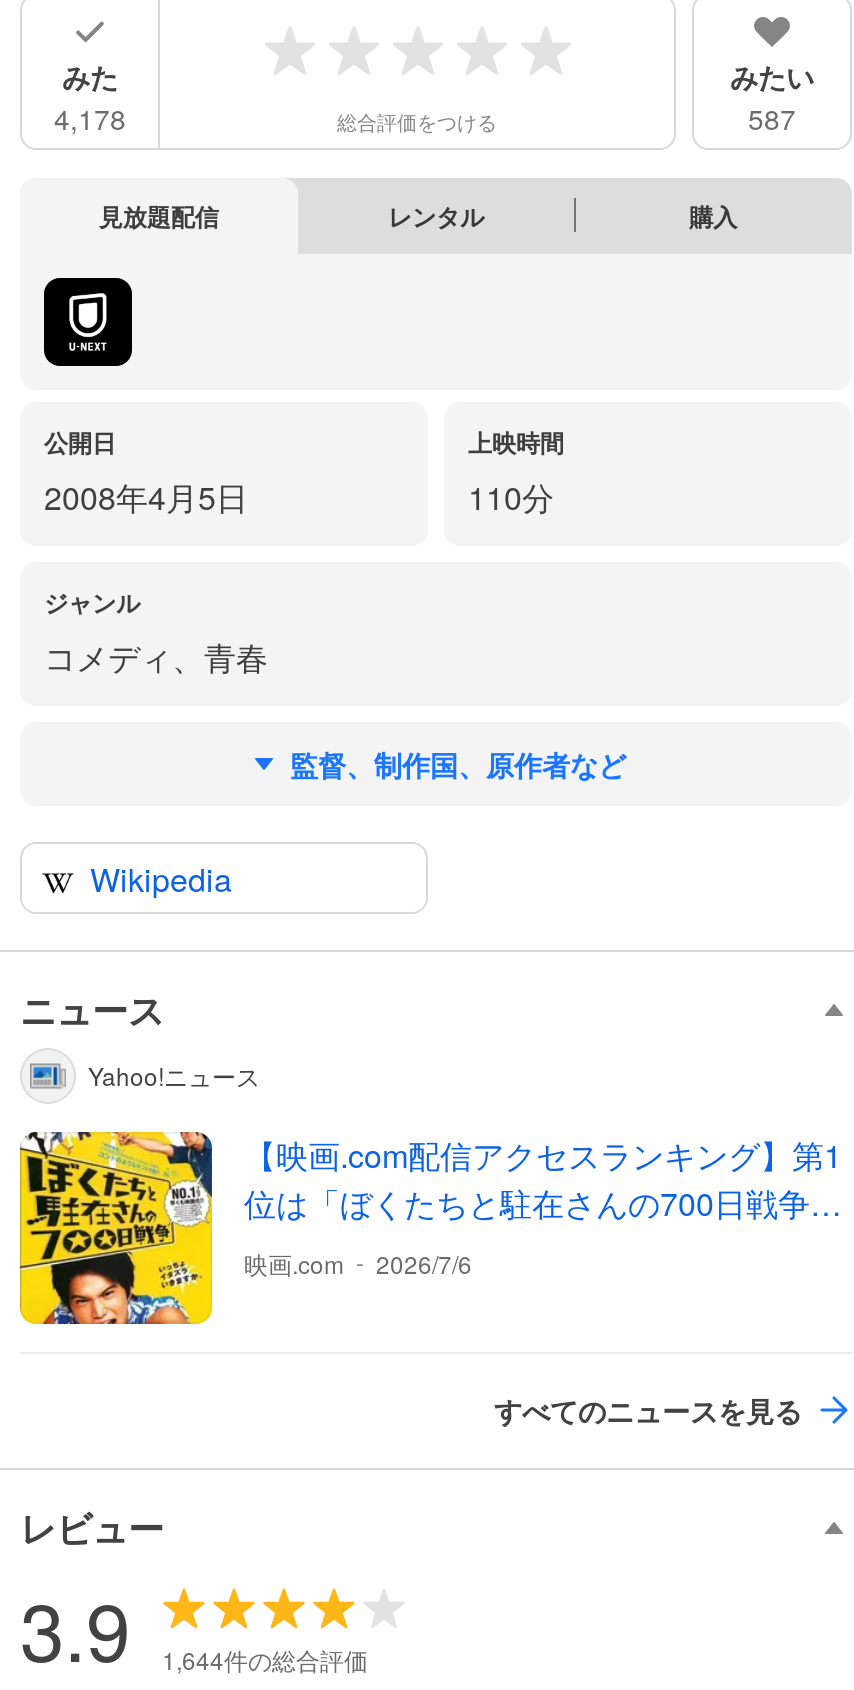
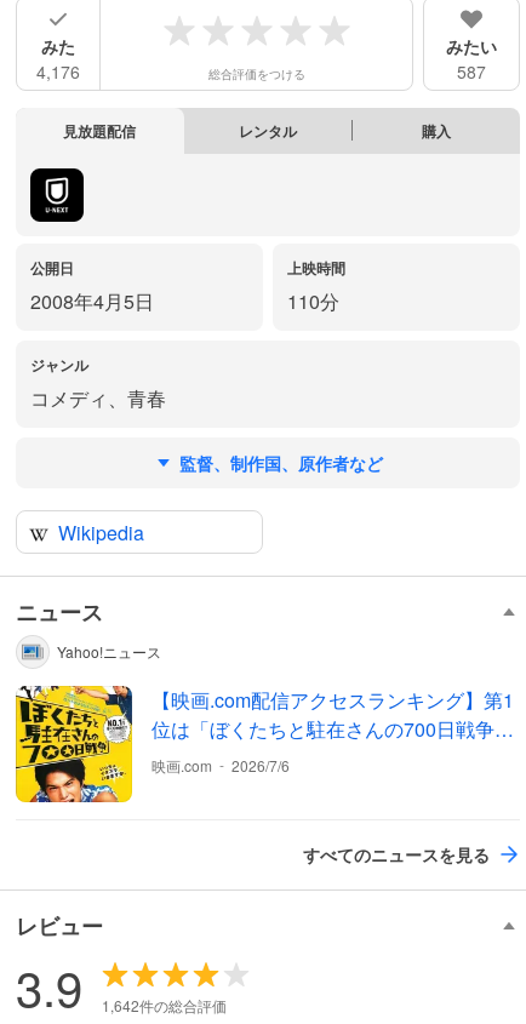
- 4,178
+ 4,176

- 1,644件の総合評価
+ 1,642件の総合評価
